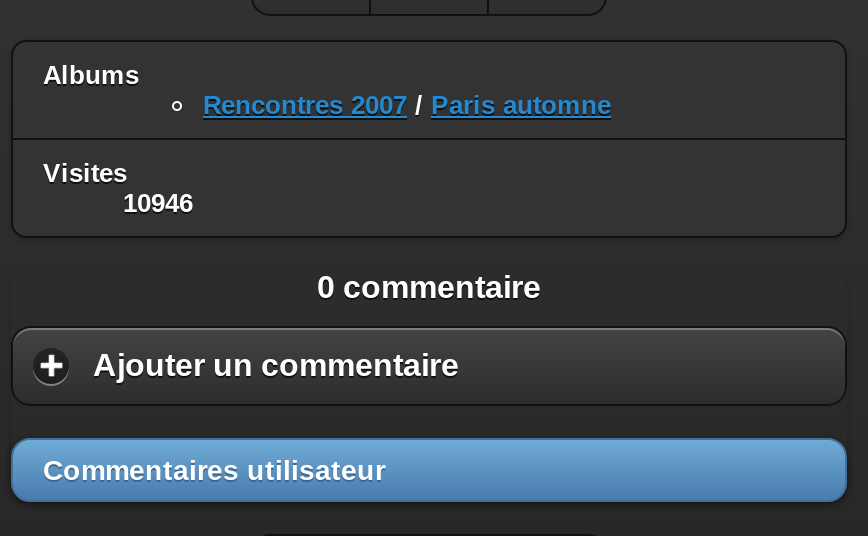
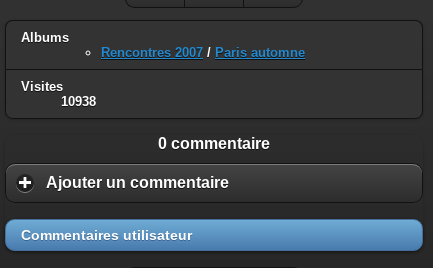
- 10946
+ 10938
